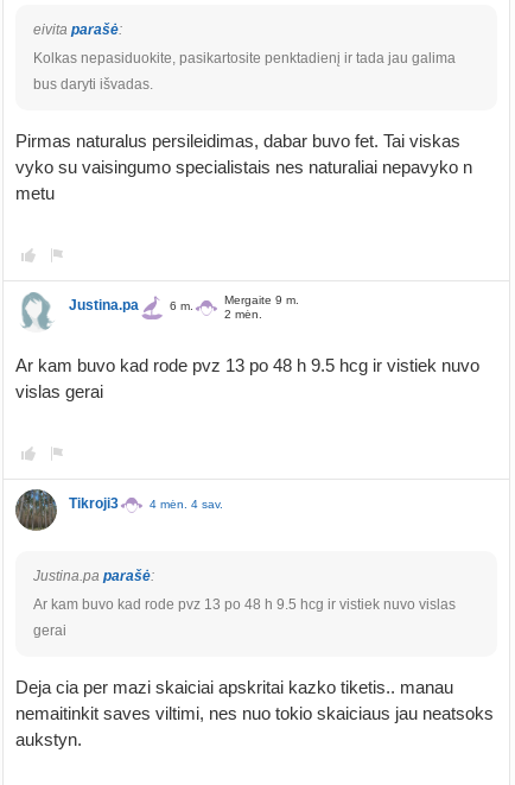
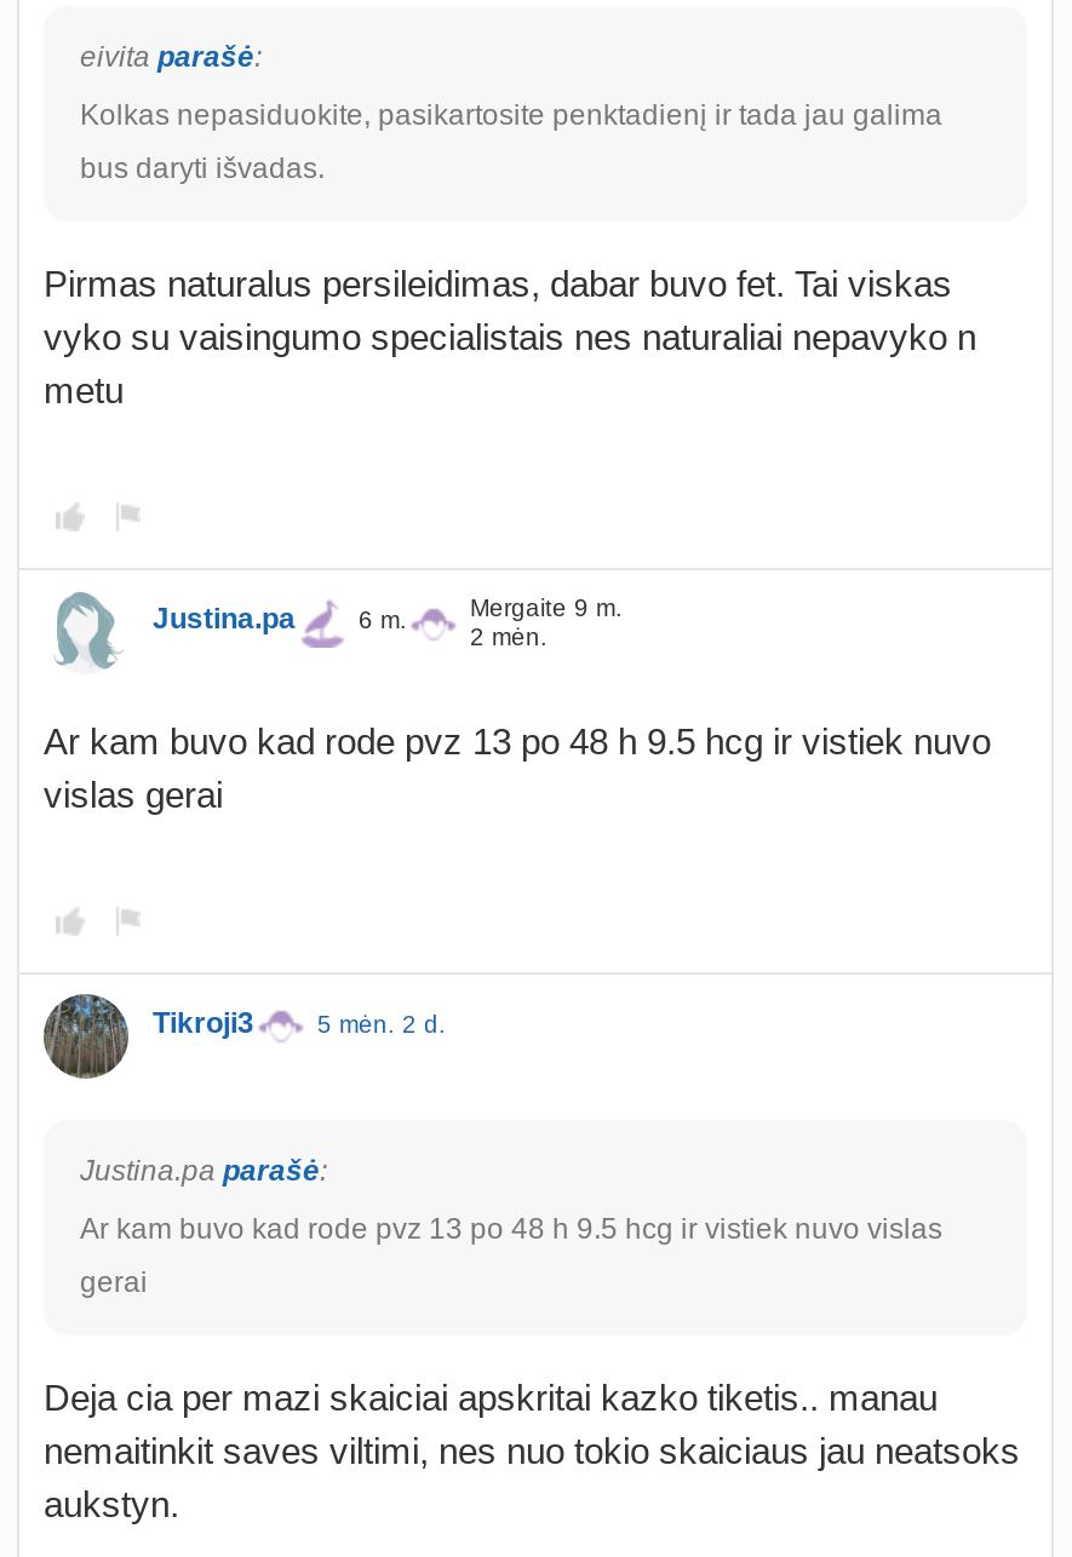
- 4 mėn. 4 sav.
+ 5 mėn. 2 d.
